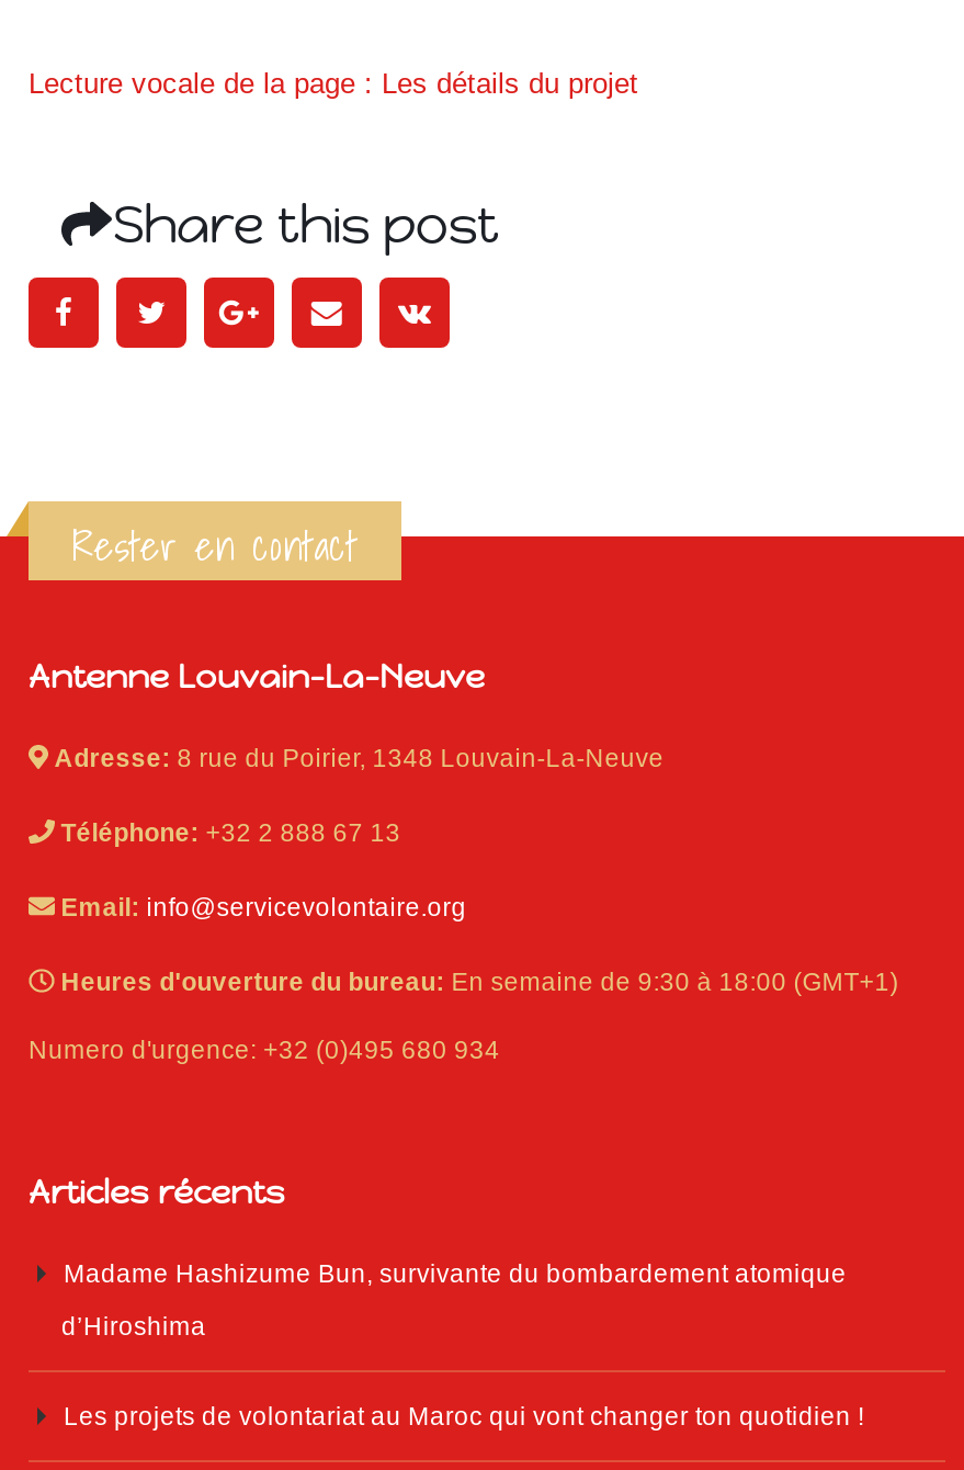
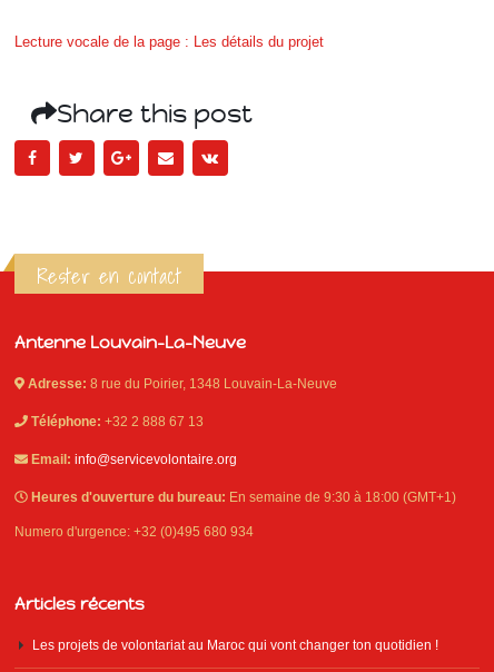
- Madame Hashizume Bun, survivante du bombardement atomique
- d’Hiroshima
